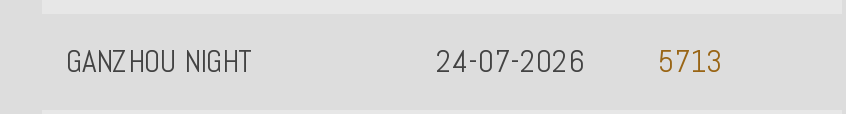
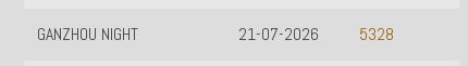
- 24-07-2026
+ 21-07-2026

- 5713
+ 5328
